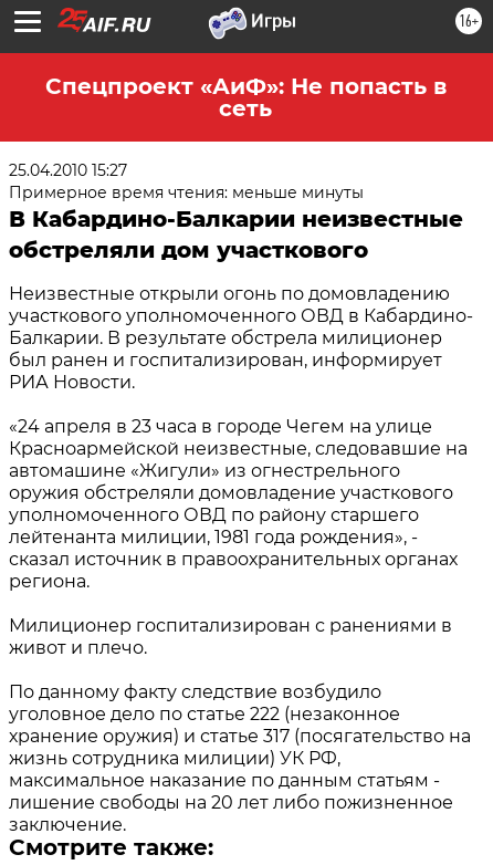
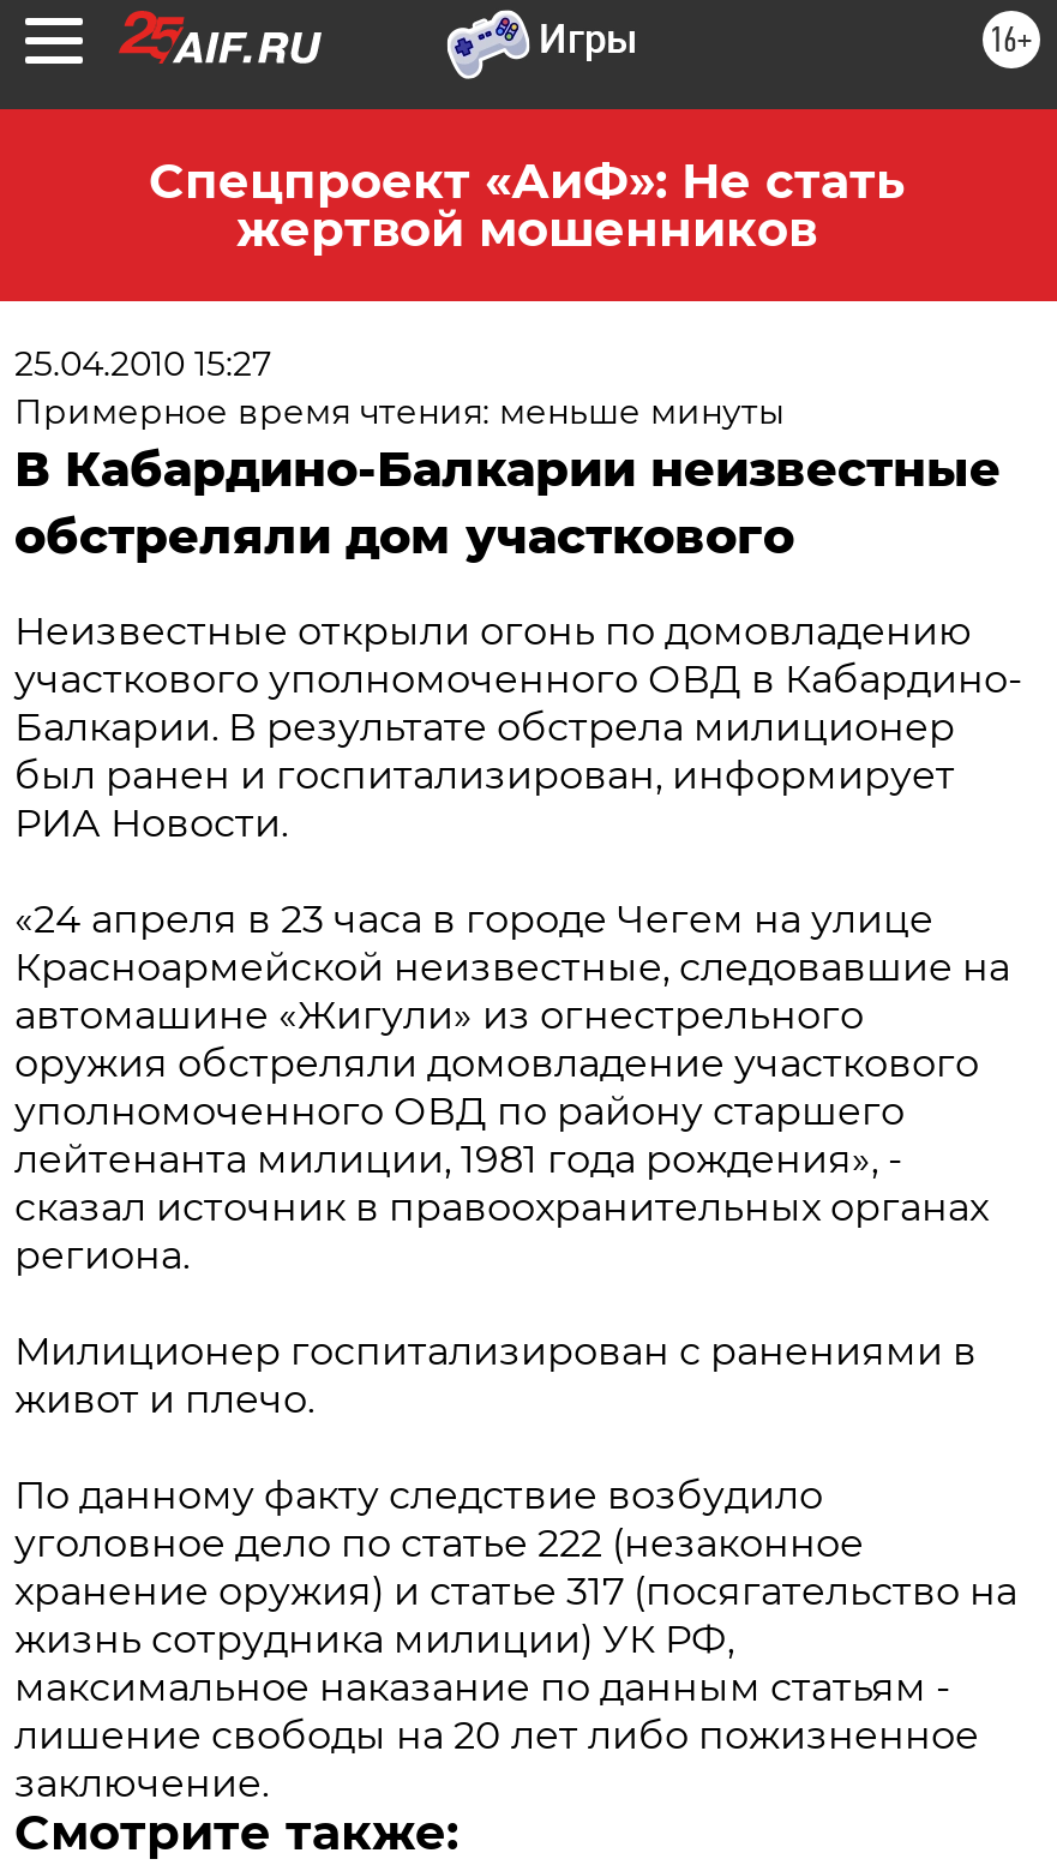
- Спецпроект «АиФ»: Не попасть в
- сеть
+ Спецпроект «АиФ»: Не стать
+ жертвой мошенников
